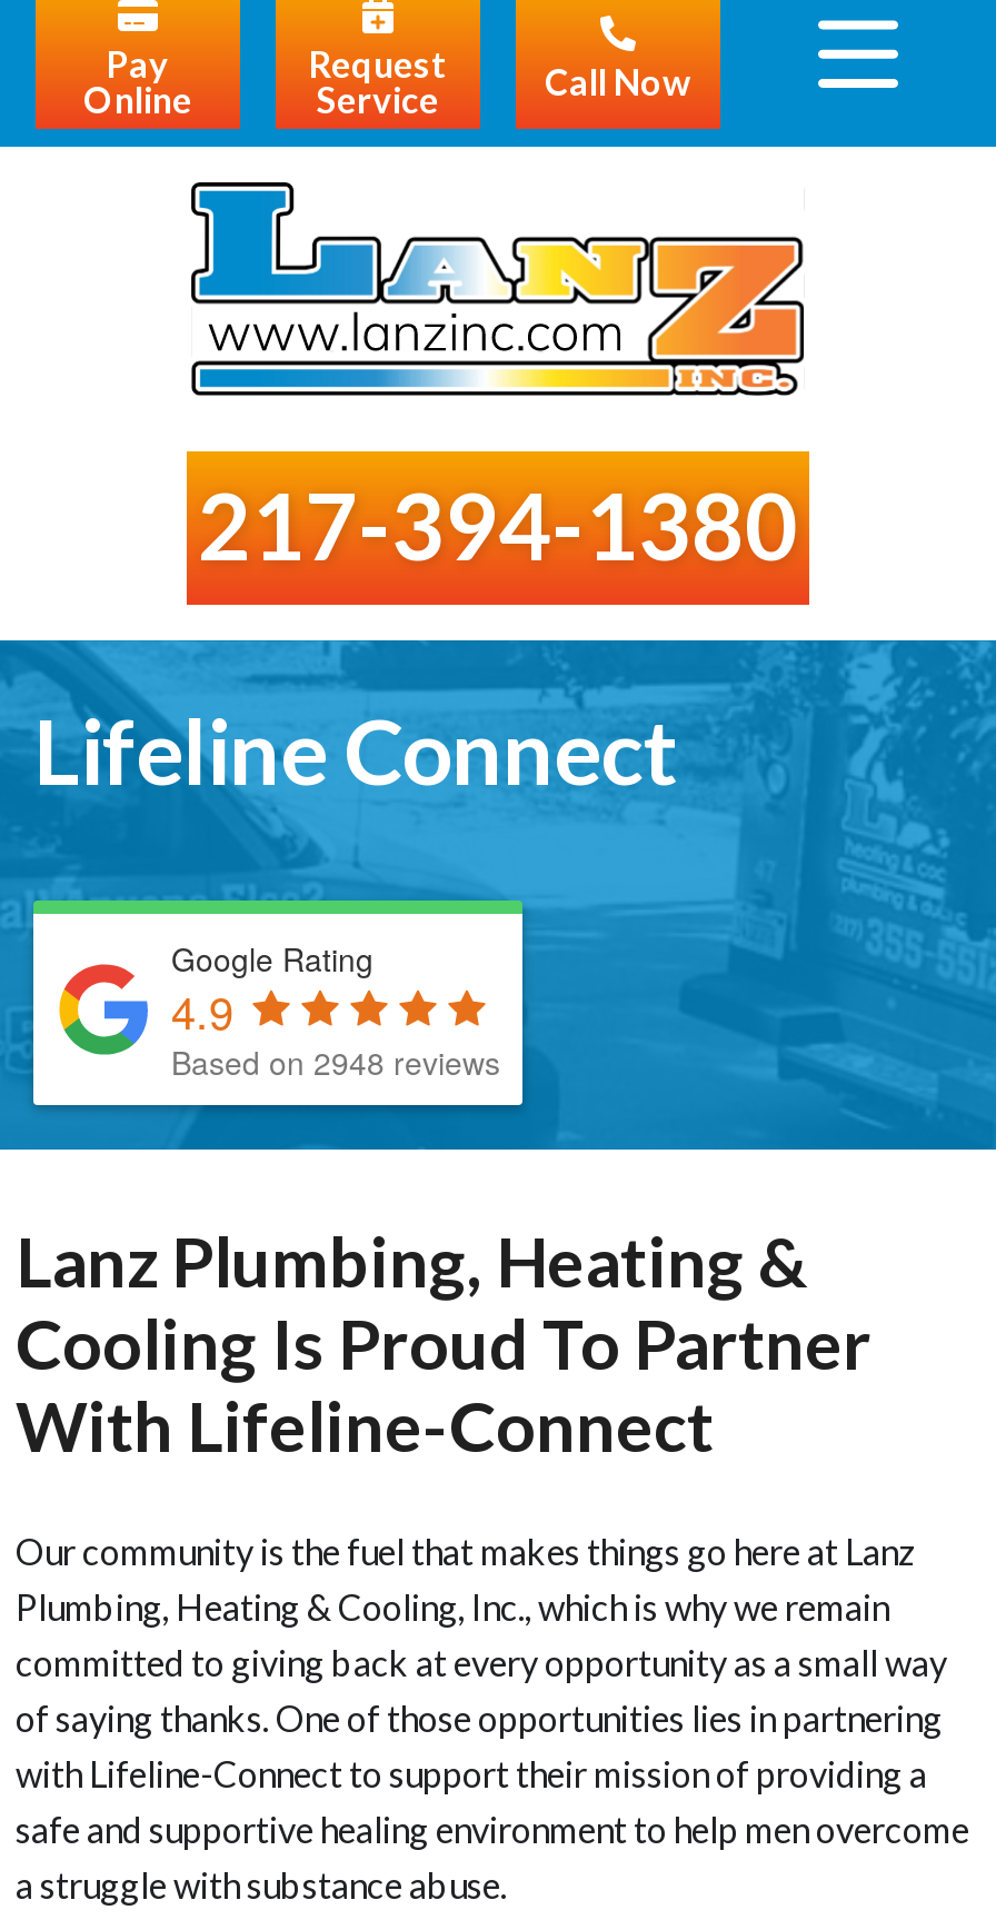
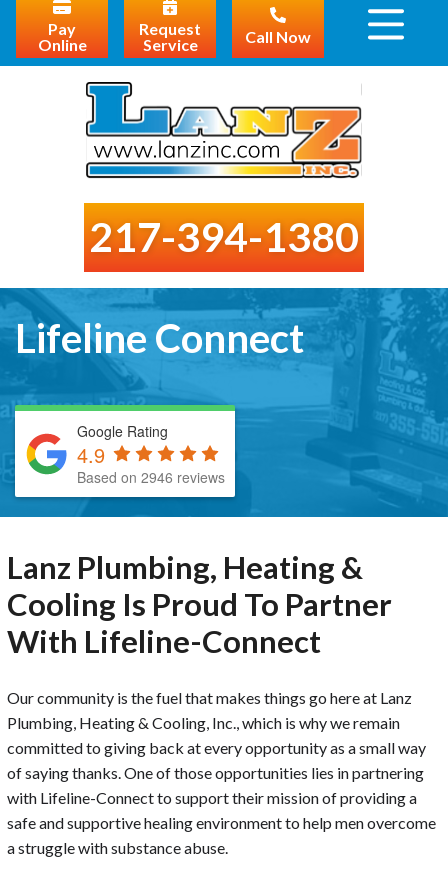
- Based on 2948 reviews
+ Based on 2946 reviews
